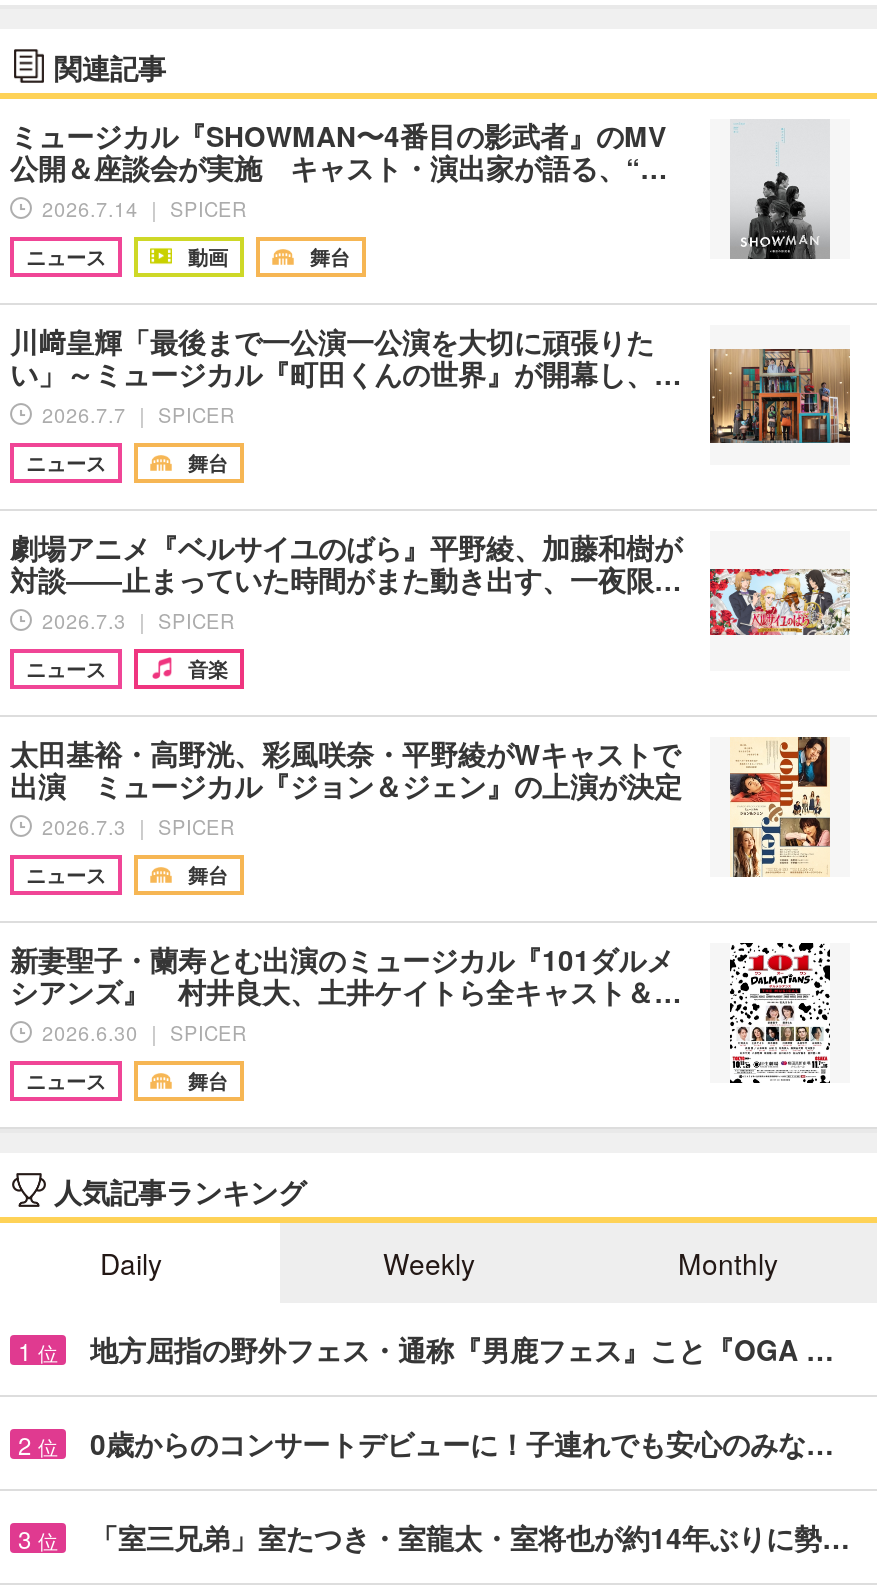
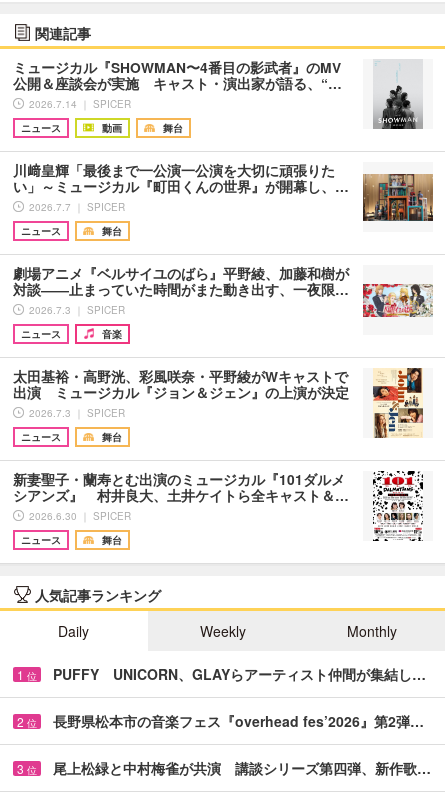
- 地方屈指の野外フェス・通称『男鹿フェス』こと『OGA …
+ PUFFY UNICORN、GLAYらアーティスト仲間が集結し…

- 0歳からのコンサートデビューに！子連れでも安心のみな…
+ 長野県松本市の音楽フェス『overhead fes’2026』第2弾…

- 「室三兄弟」室たつき・室龍太・室将也が約14年ぶりに勢…
+ 尾上松緑と中村梅雀が共演 講談シリーズ第四弾、新作歌…
